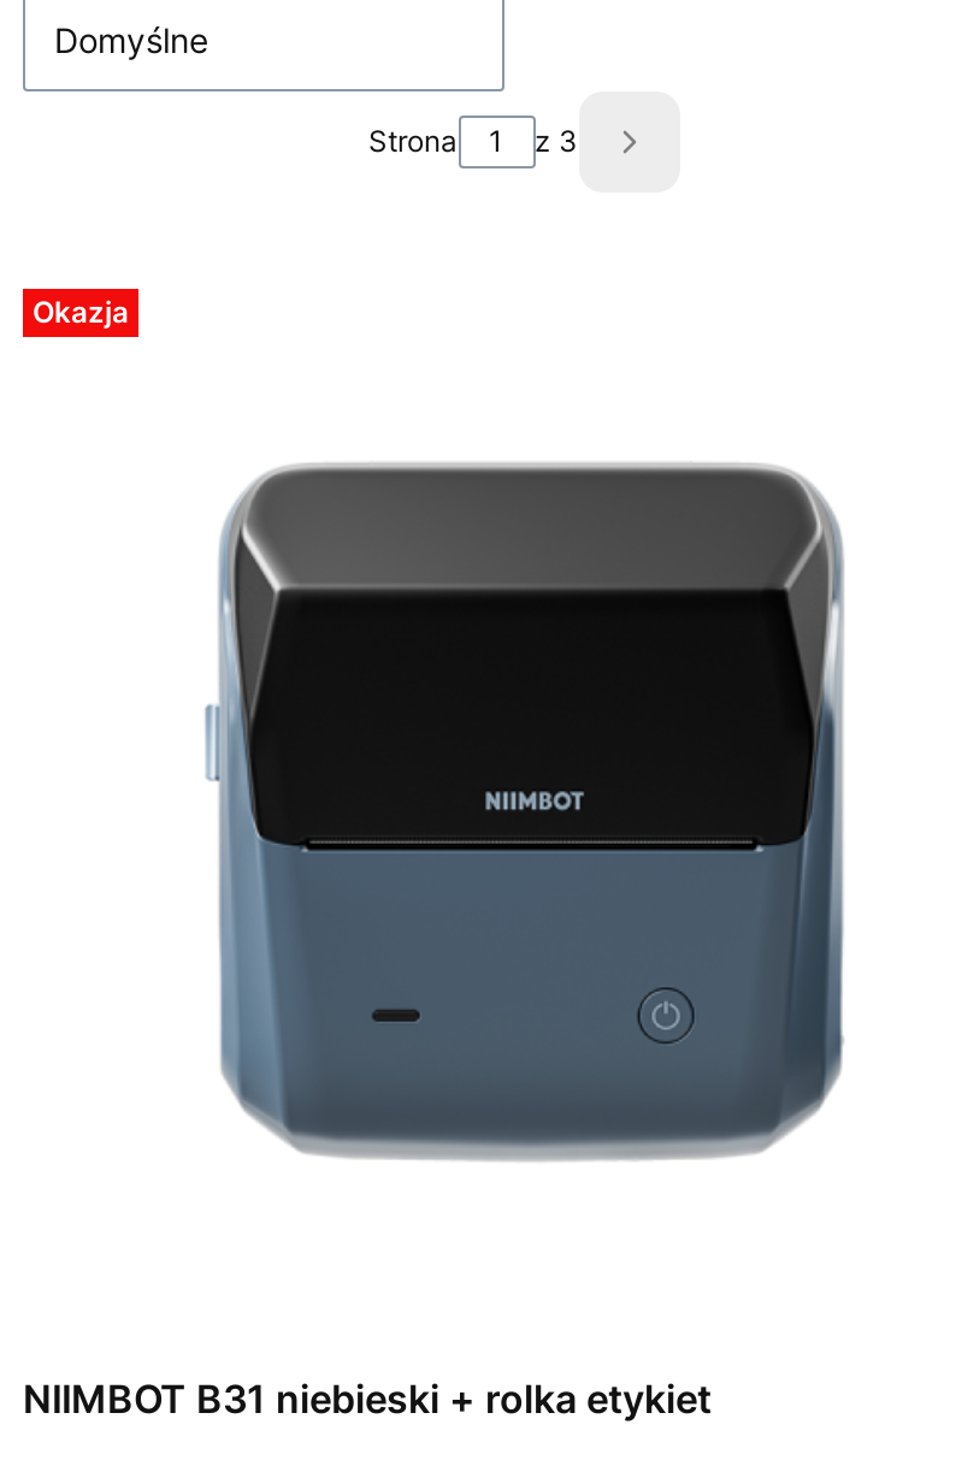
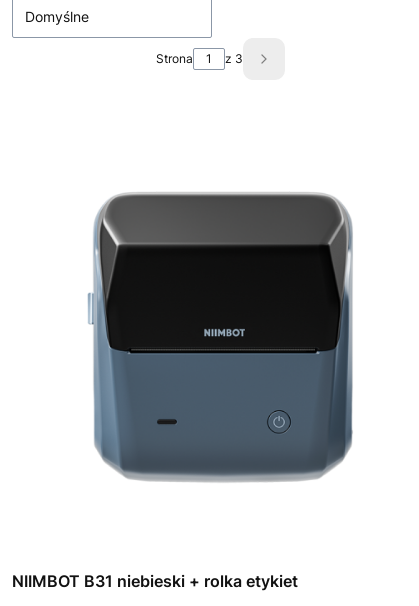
- Okazja
